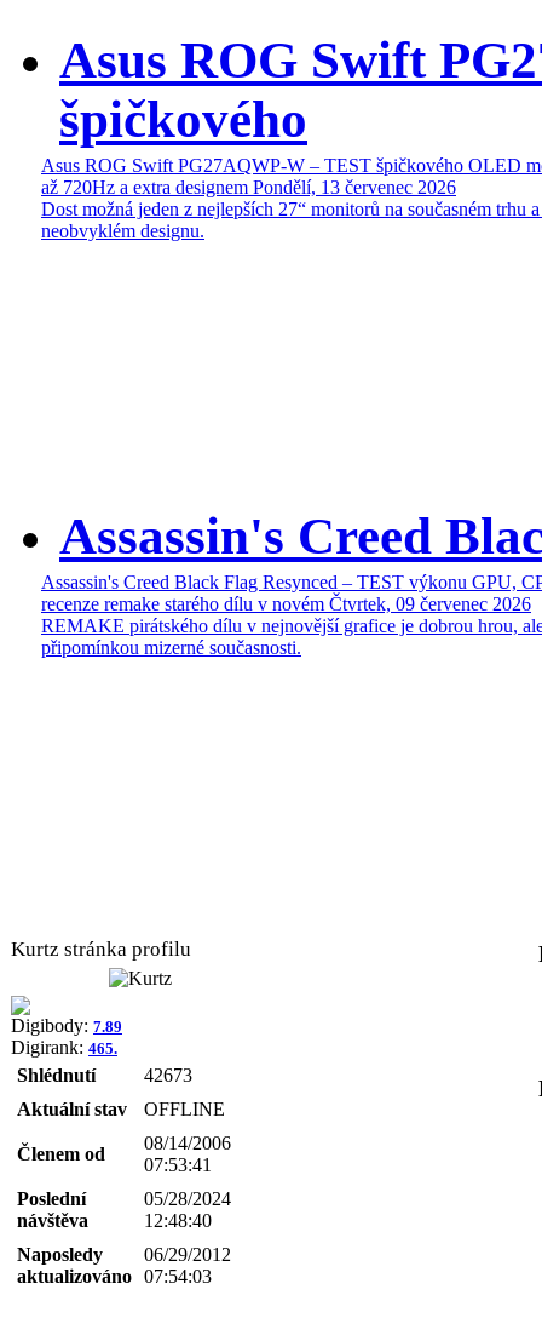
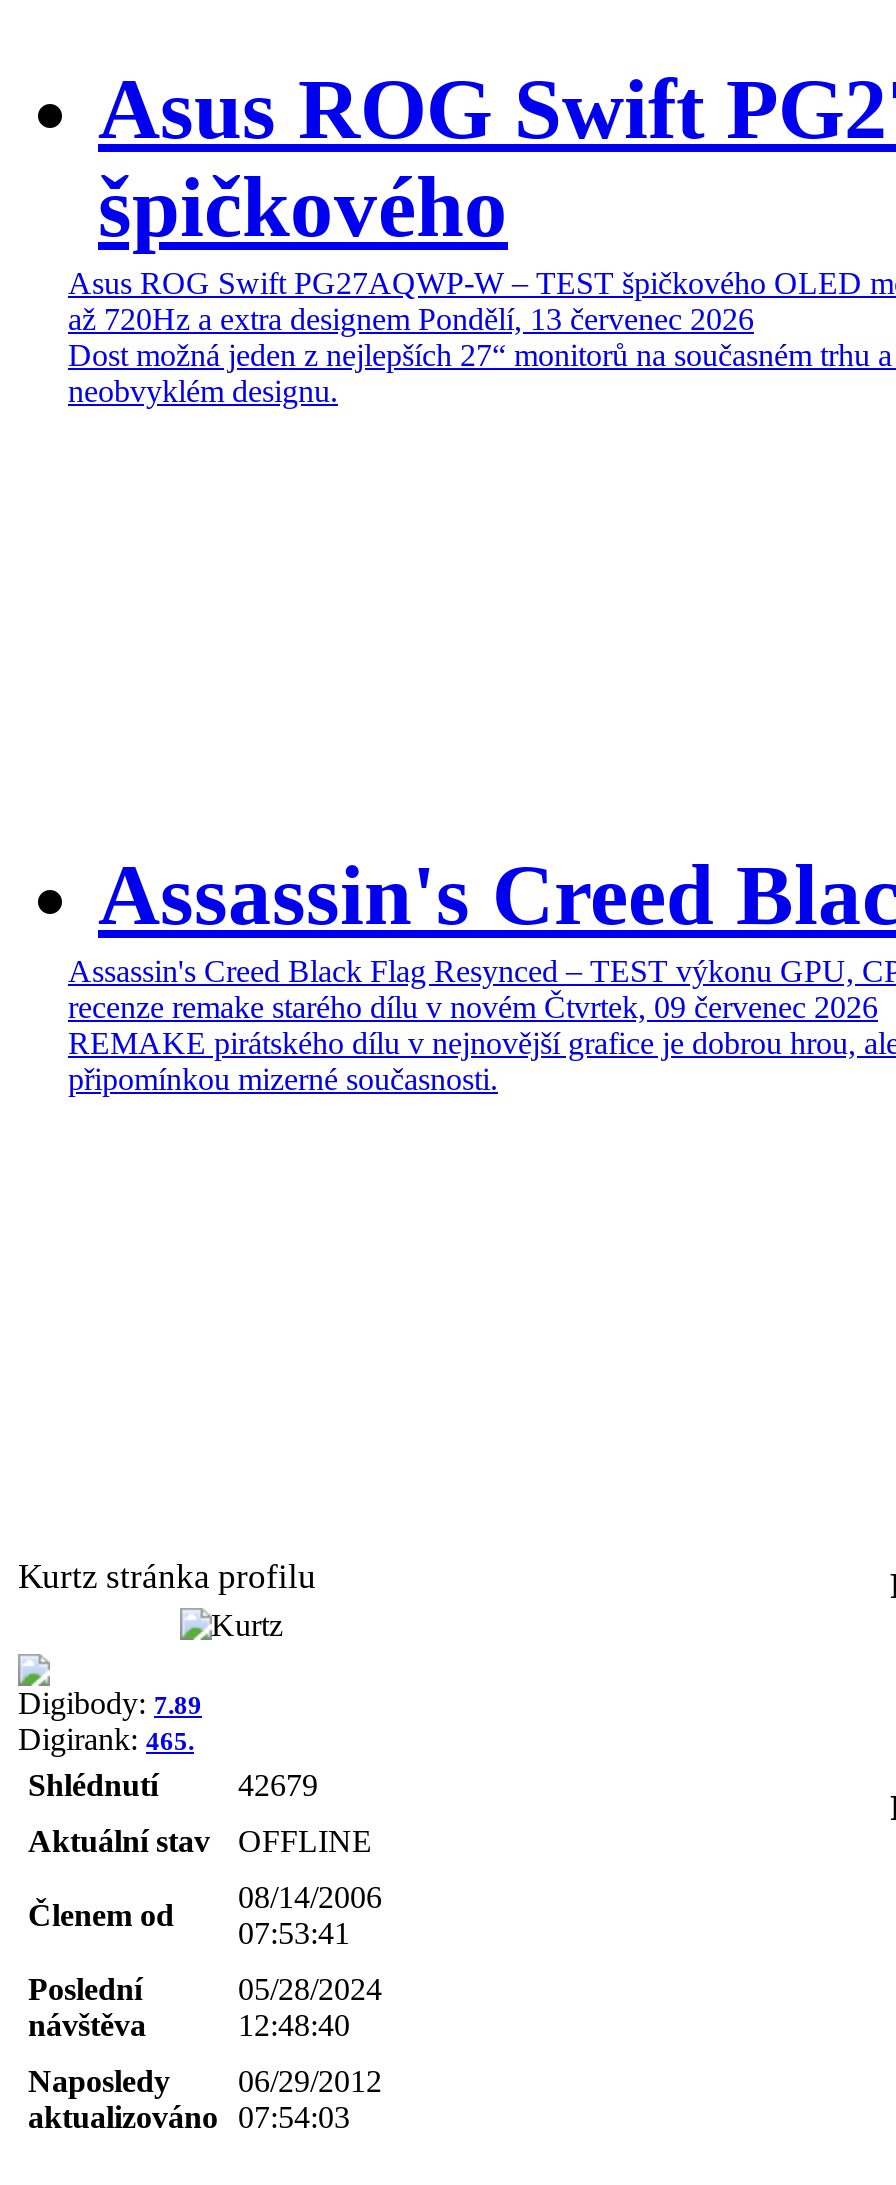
- 42673
+ 42679
